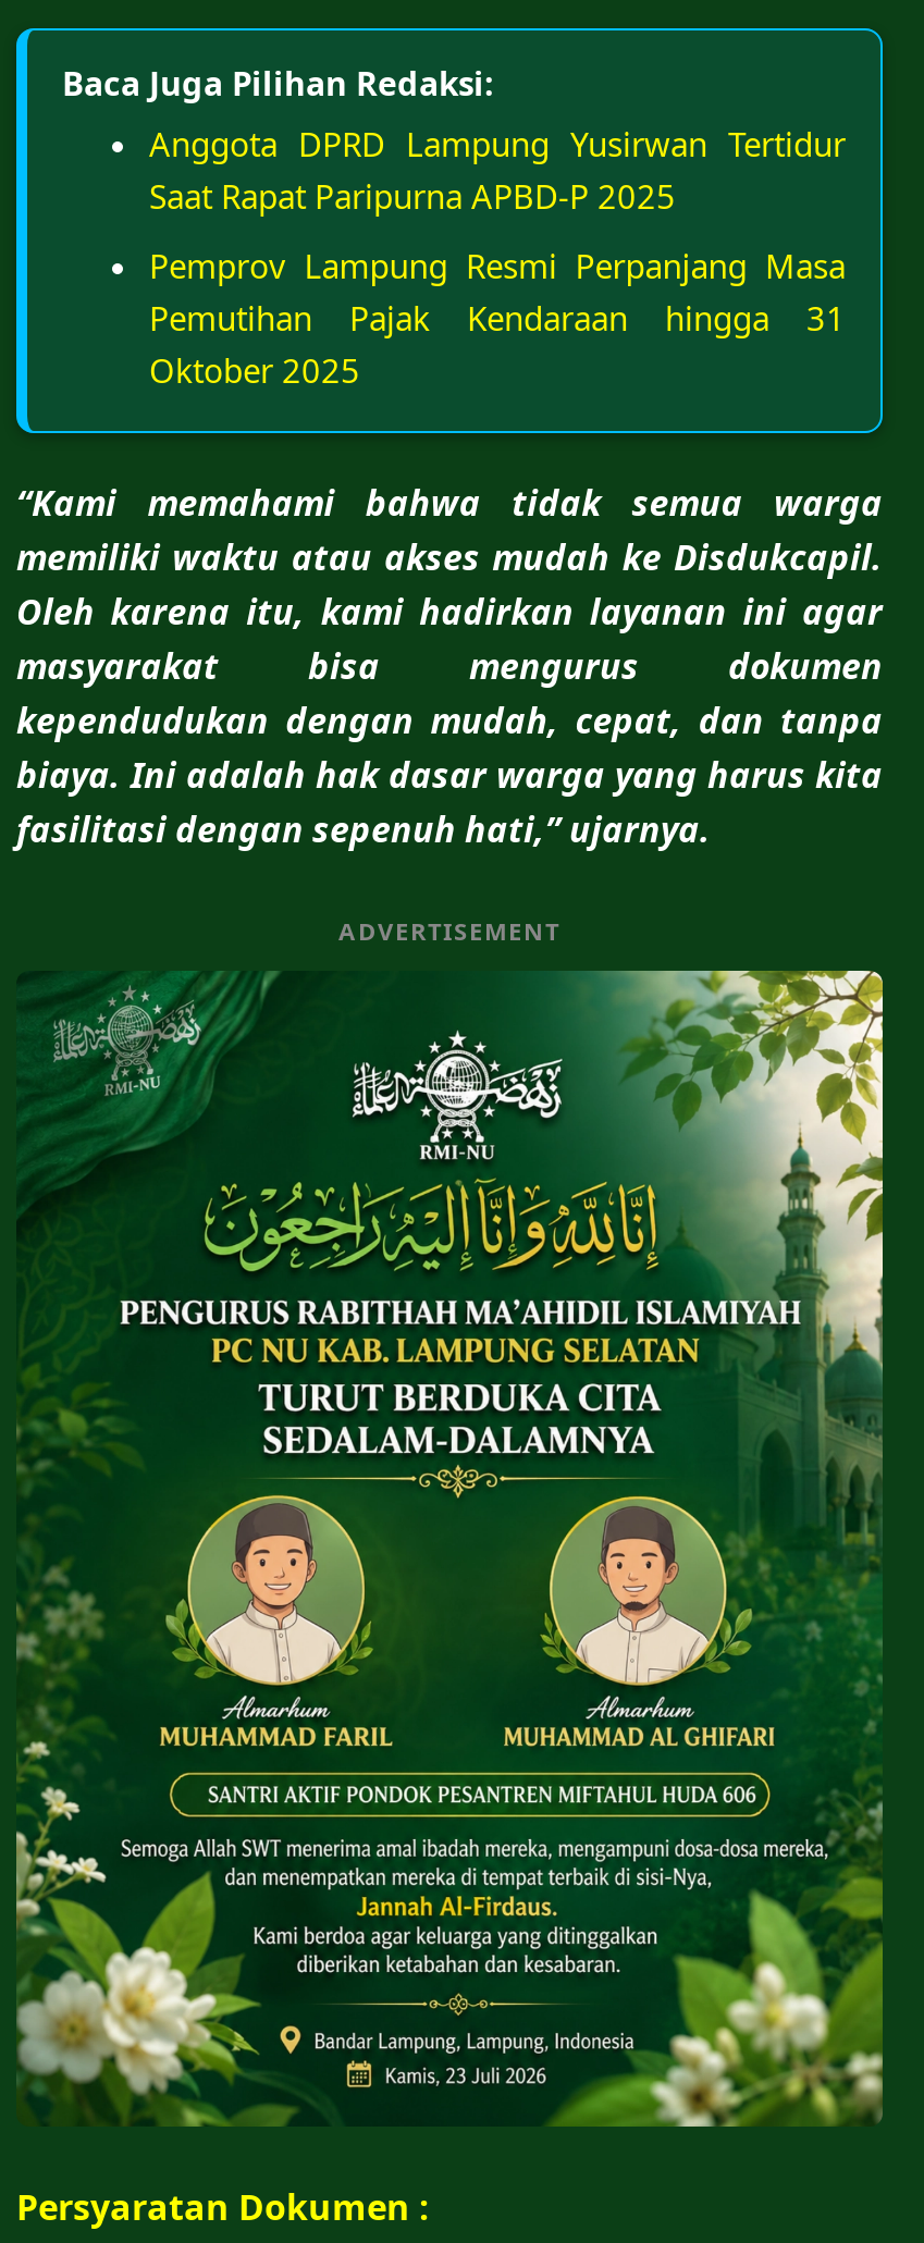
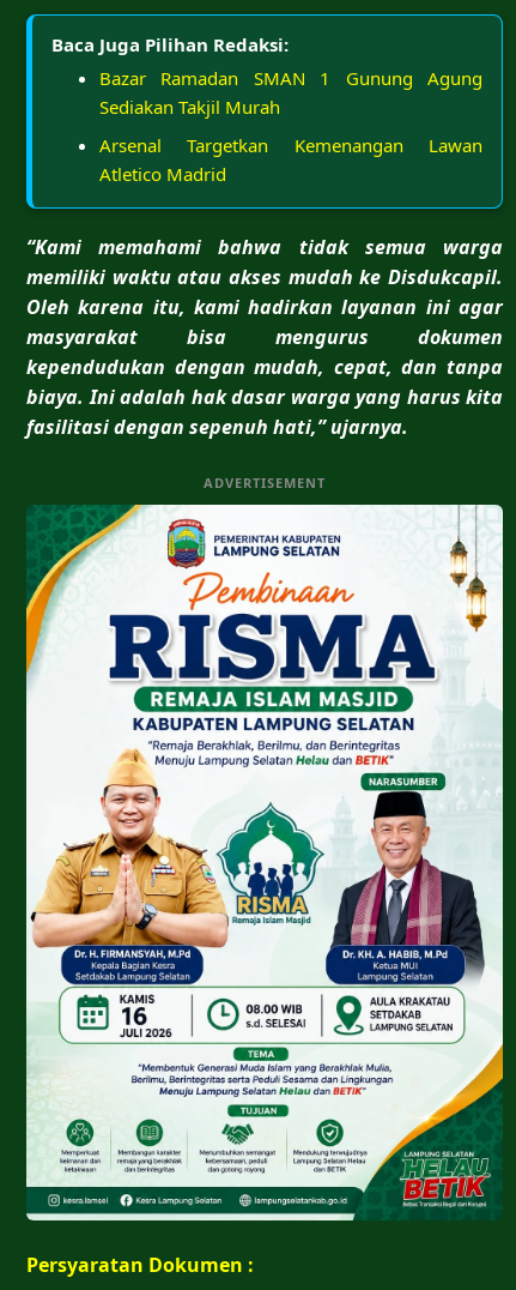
- Anggota DPRD Lampung Yusirwan Tertidur
- Saat Rapat Paripurna APBD-P 2025
+ Bazar Ramadan SMAN 1 Gunung Agung
+ Sediakan Takjil Murah

- Pemprov Lampung Resmi Perpanjang Masa
- Pemutihan Pajak Kendaraan hingga 31
- Oktober 2025
+ Arsenal Targetkan Kemenangan Lawan
+ Atletico Madrid

moved up: “Kami memahami bahwa tidak semua warga | memiliki waktu atau akses mudah ke Disdukcapil. | Oleh karena itu, kami hadirkan layanan ini agar | masyarakat bisa mengurus dokumen | kependudukan dengan mudah, cepat, dan tanpa | biaya. Ini adalah hak dasar warga yang harus kita | fasilitasi dengan sepenuh hati,” ujarnya. | ADVERTISEMENT

- [image]
+ [image]
